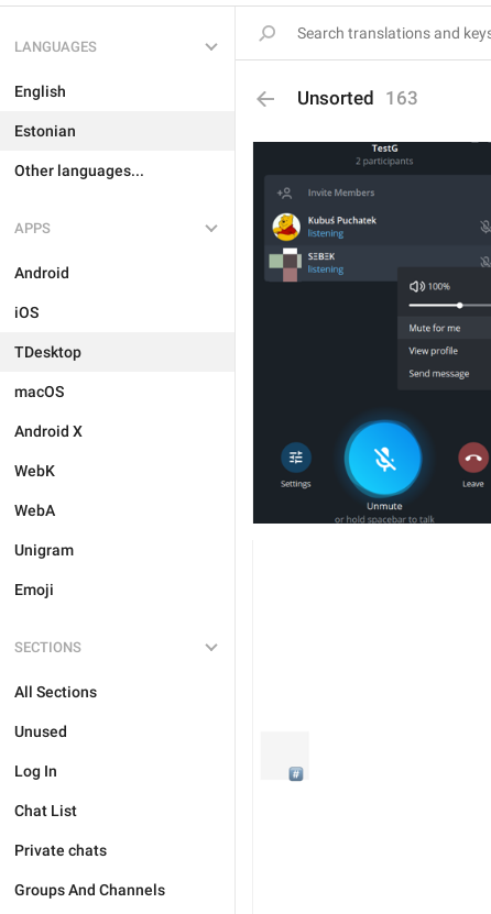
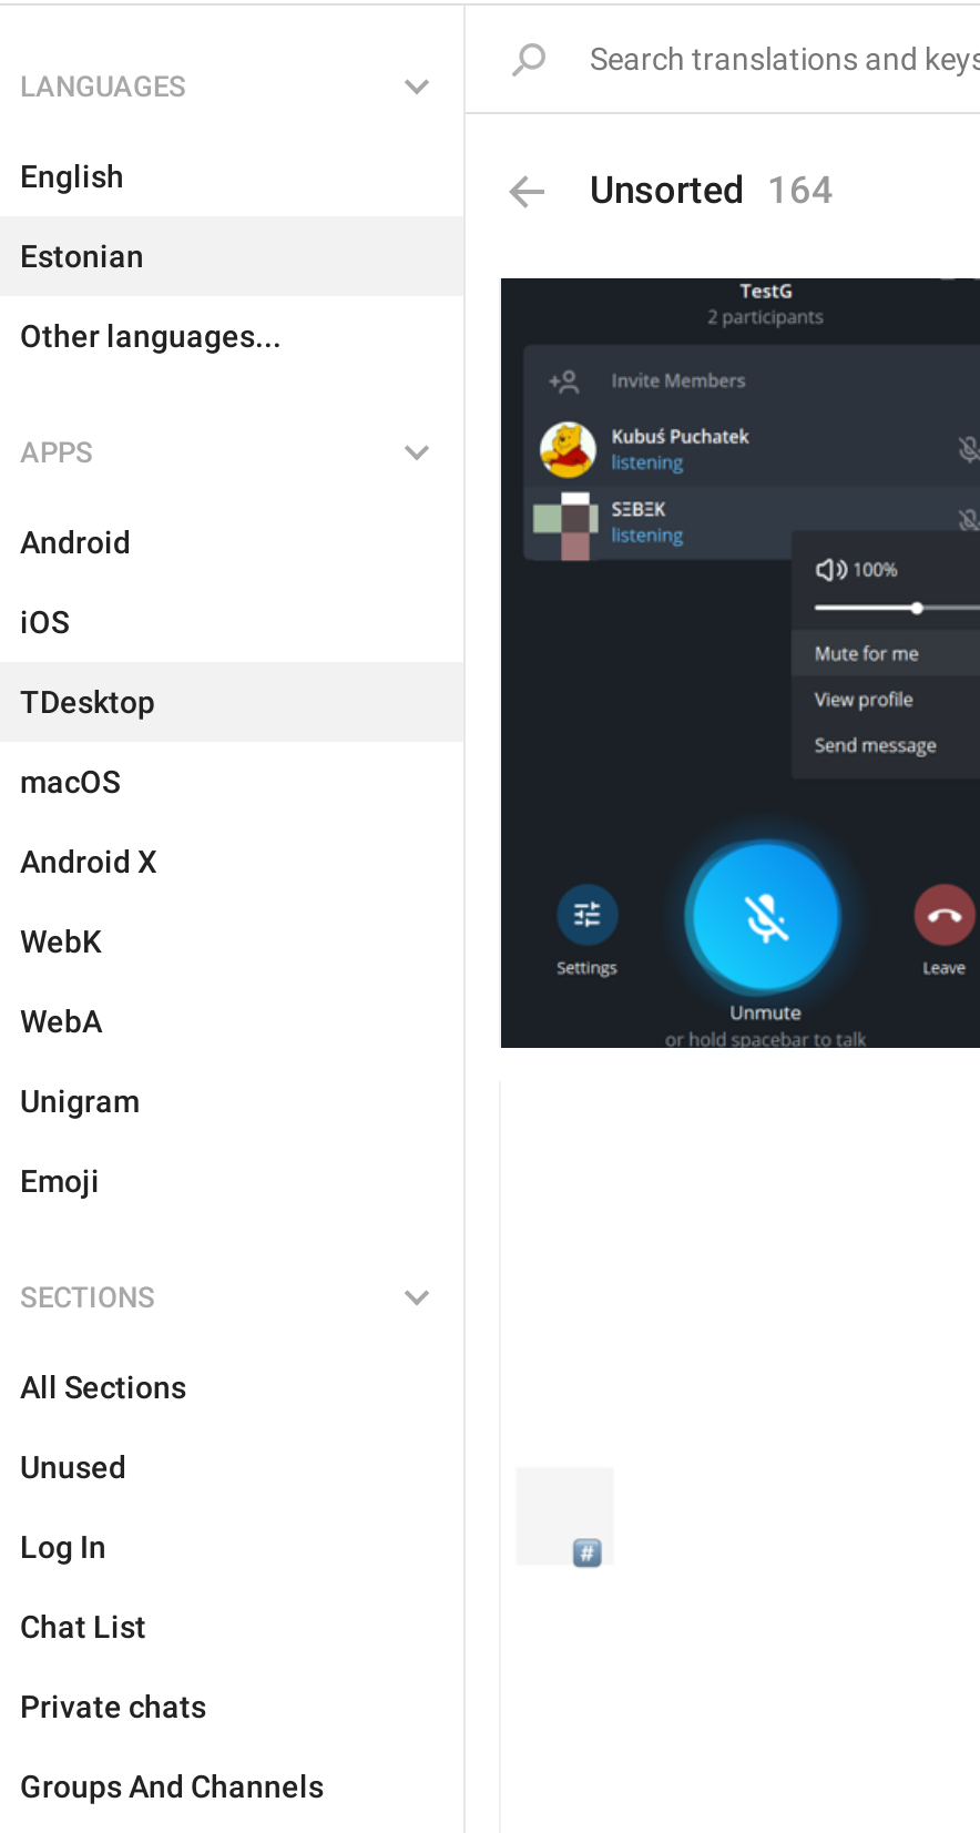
- Unsorted 163
+ Unsorted 164
